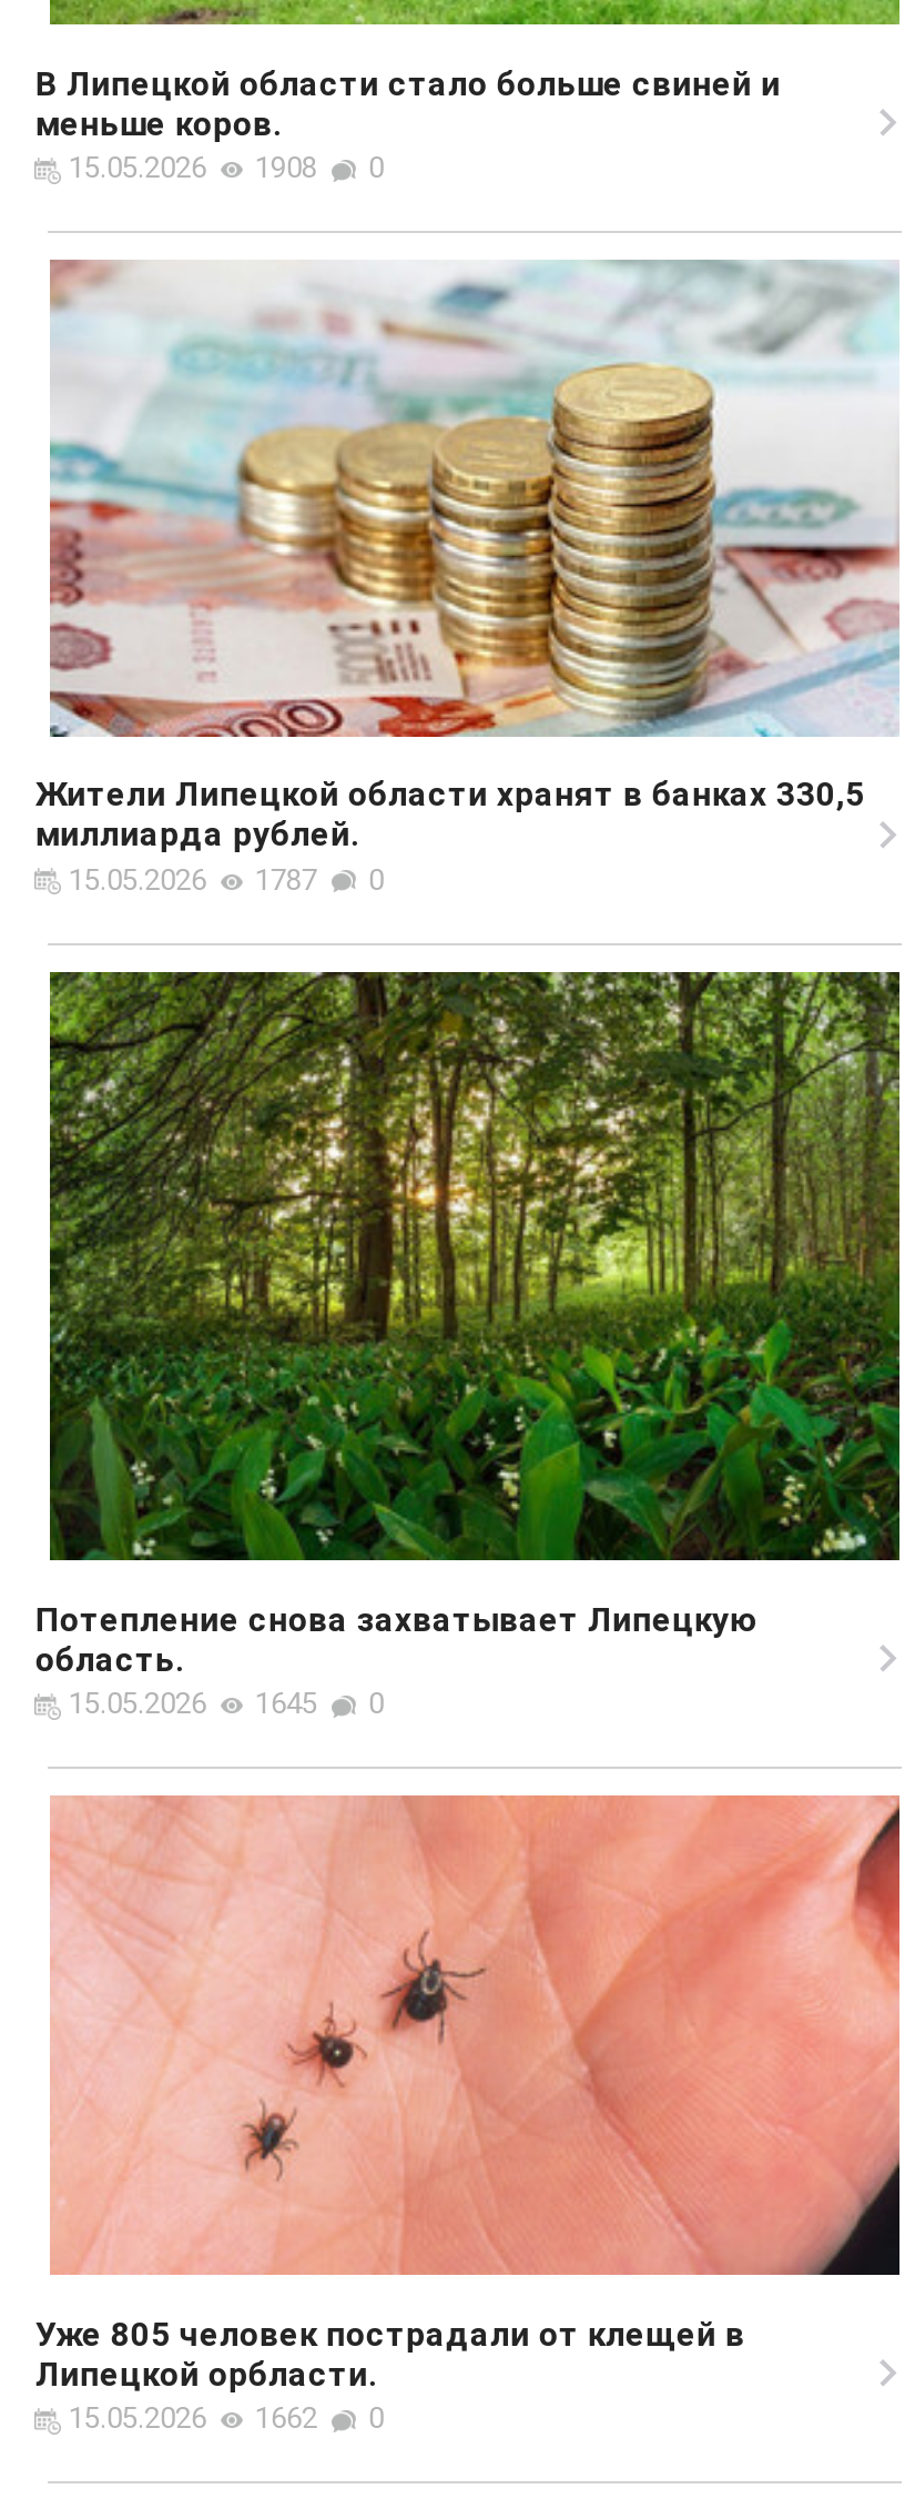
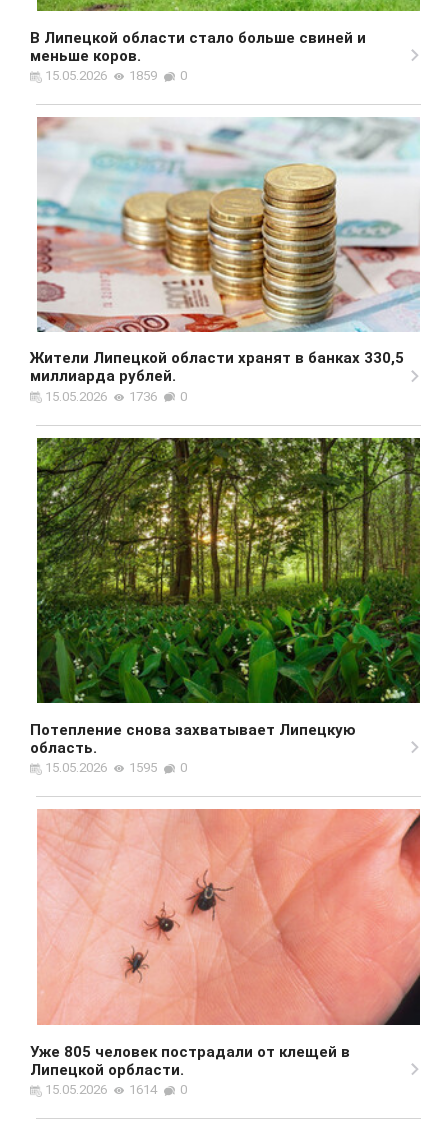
- 15.05.2026 1908 0
+ 15.05.2026 1859 0

- 15.05.2026 1787 0
+ 15.05.2026 1736 0

- 15.05.2026 1645 0
+ 15.05.2026 1595 0

- 15.05.2026 1662 0
+ 15.05.2026 1614 0
